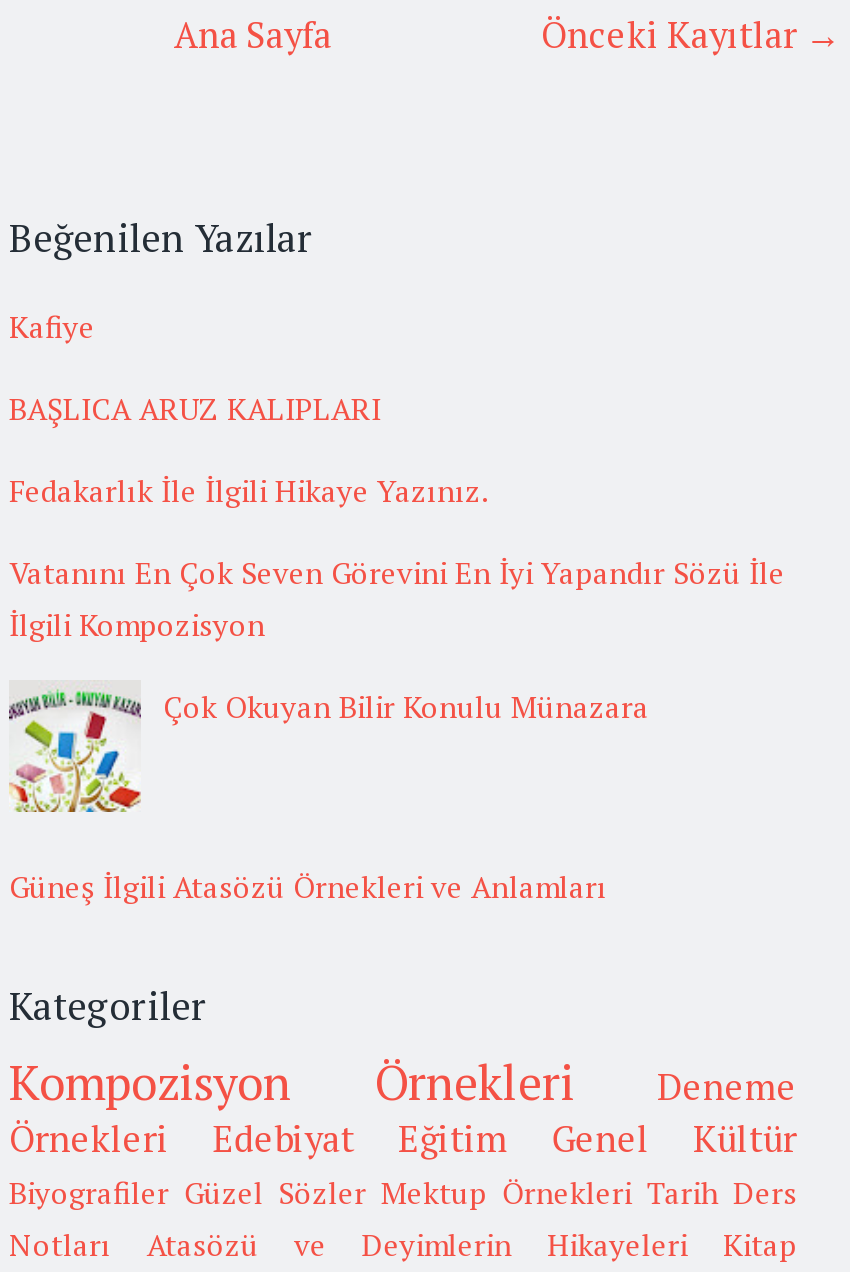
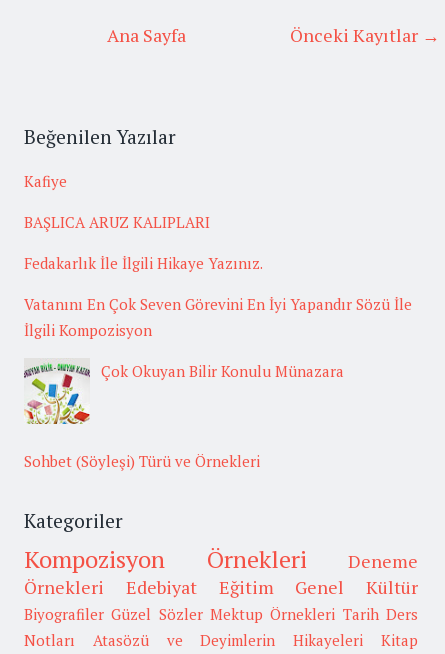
- Güneş İlgili Atasözü Örnekleri ve Anlamları
+ Sohbet (Söyleşi) Türü ve Örnekleri
